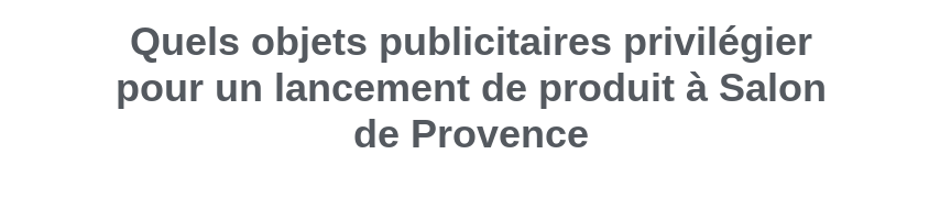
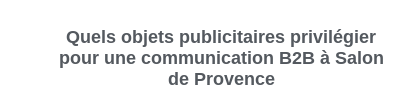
- pour un lancement de produit à Salon
+ pour une communication B2B à Salon
